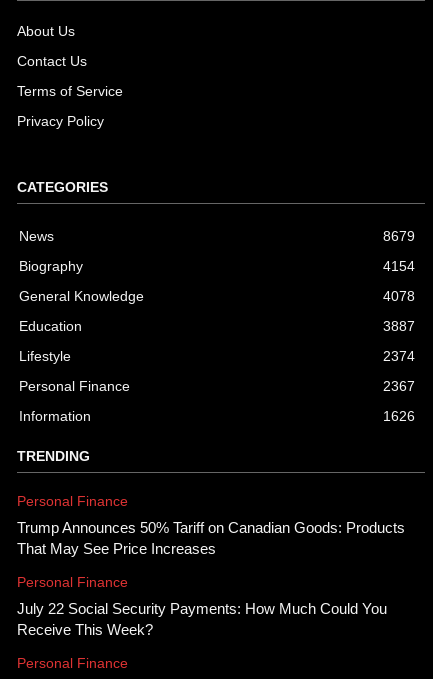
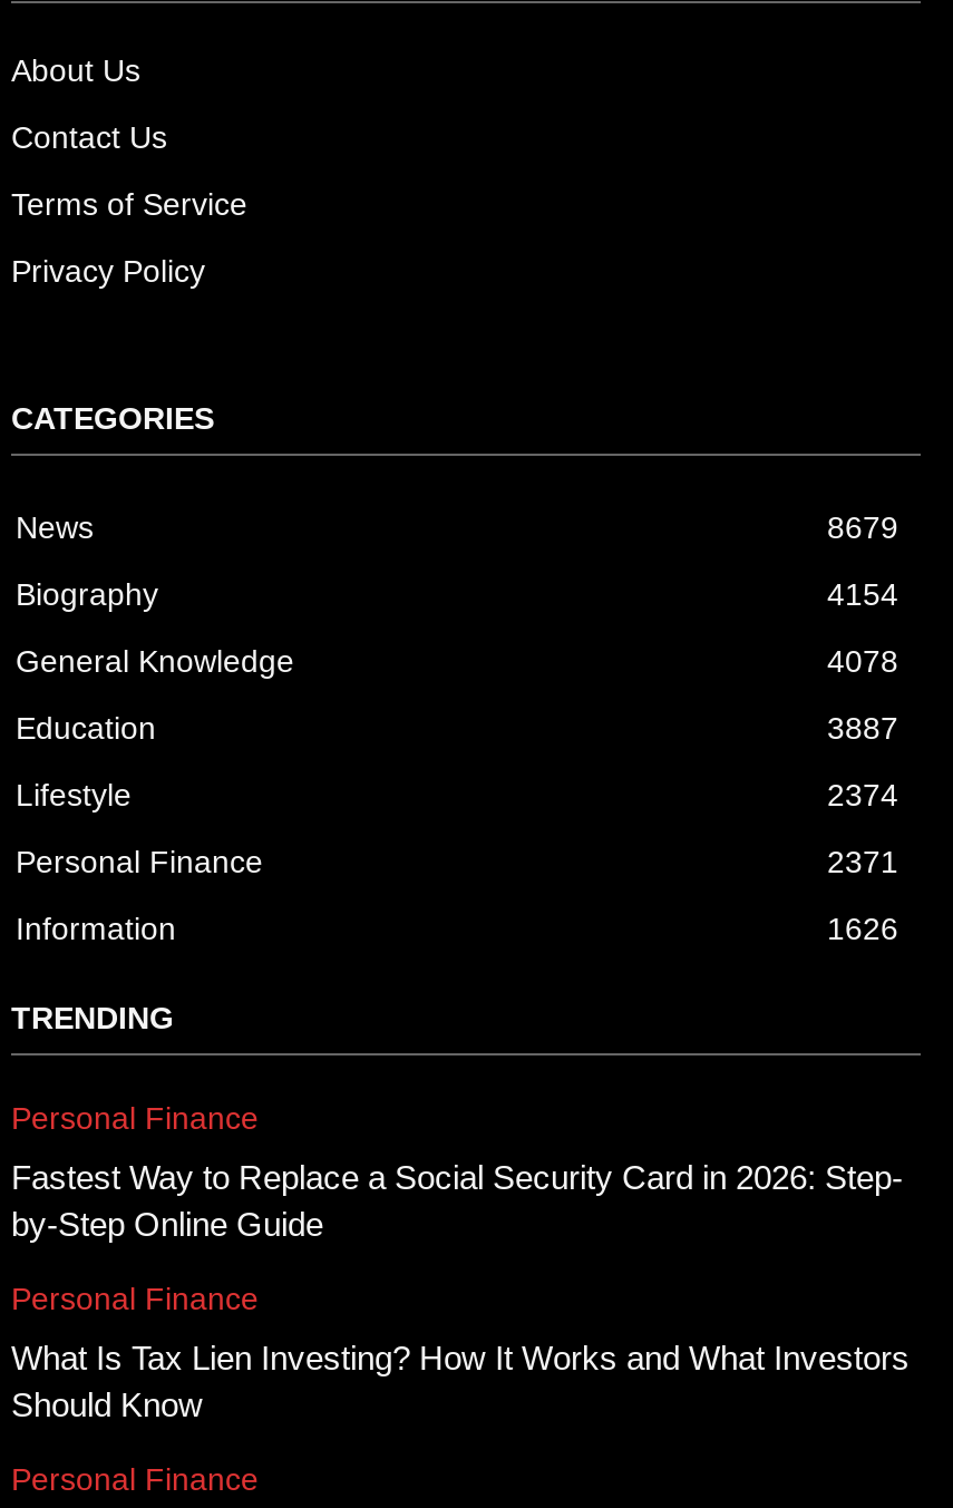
- 2367
+ 2371

- Trump Announces 50% Tariff on Canadian Goods: Products
- That May See Price Increases
+ Fastest Way to Replace a Social Security Card in 2026: Step-
+ by-Step Online Guide

- July 22 Social Security Payments: How Much Could You
- Receive This Week?
+ What Is Tax Lien Investing? How It Works and What Investors
+ Should Know
